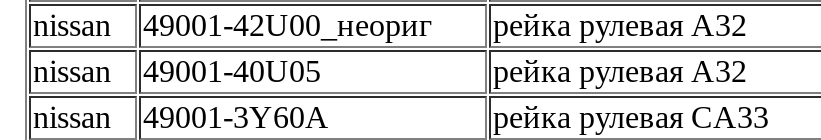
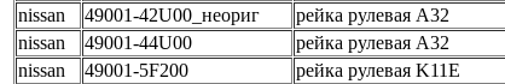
- nissan 49001-40U05
+ nissan 49001-44U00

- 49001-3Y60A
- рейка рулевая CA33
+ 49001-5F200
+ рейка рулевая K11E
